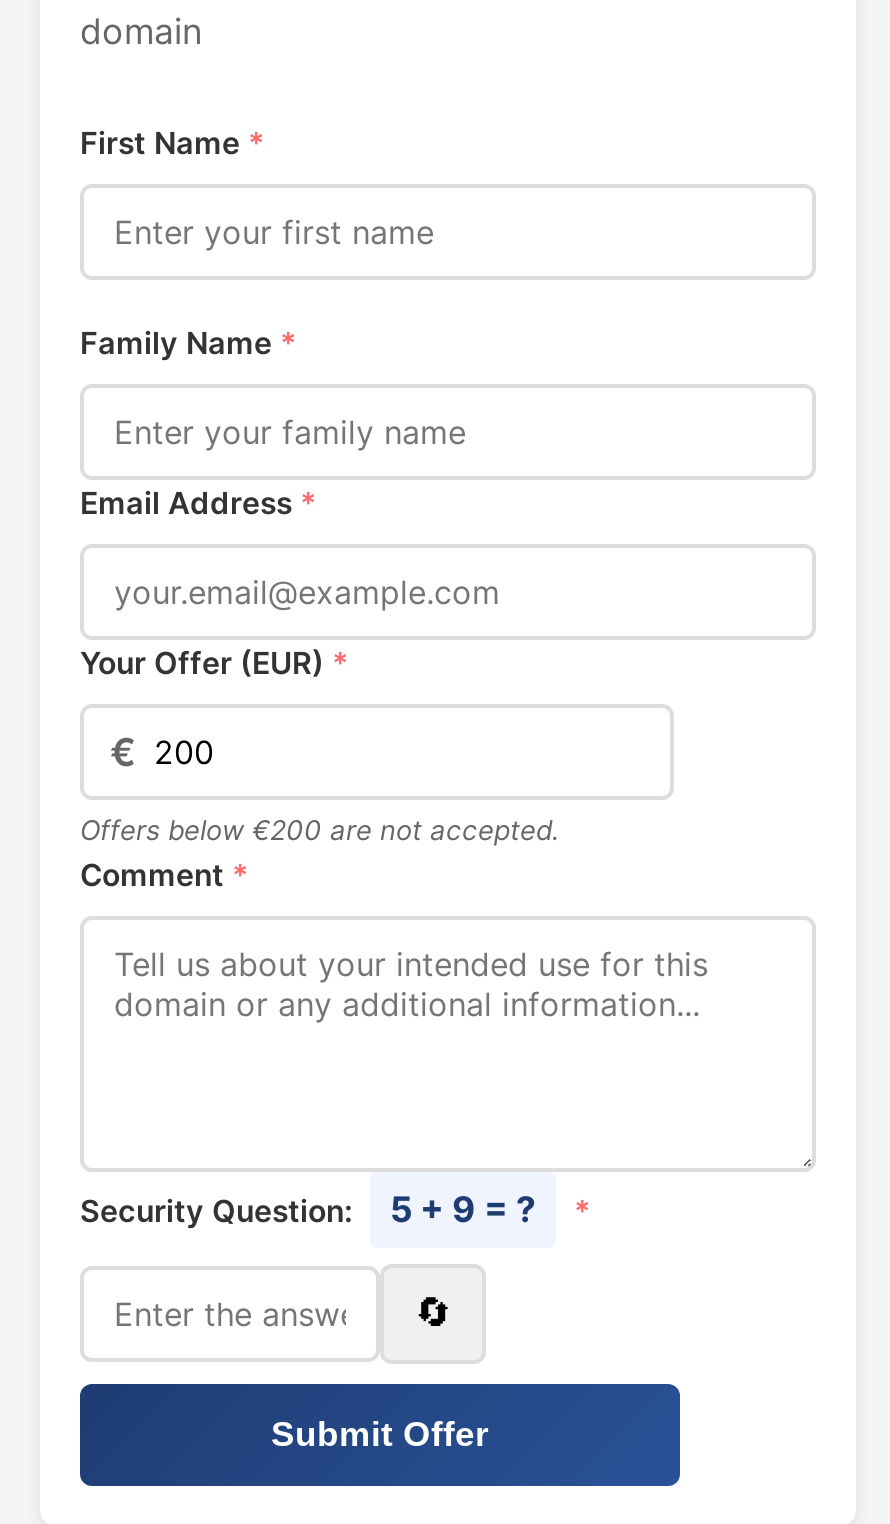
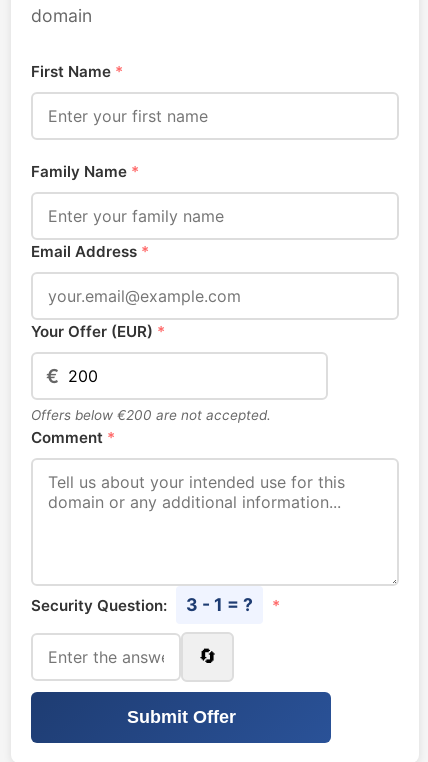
- 5 + 9 = ?
+ 3 - 1 = ?
